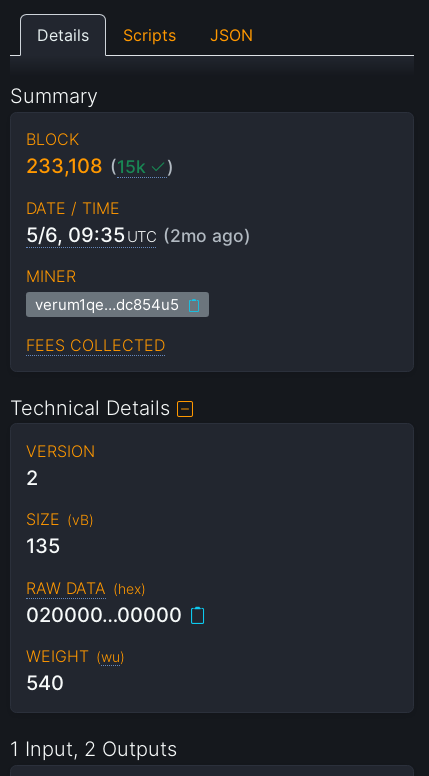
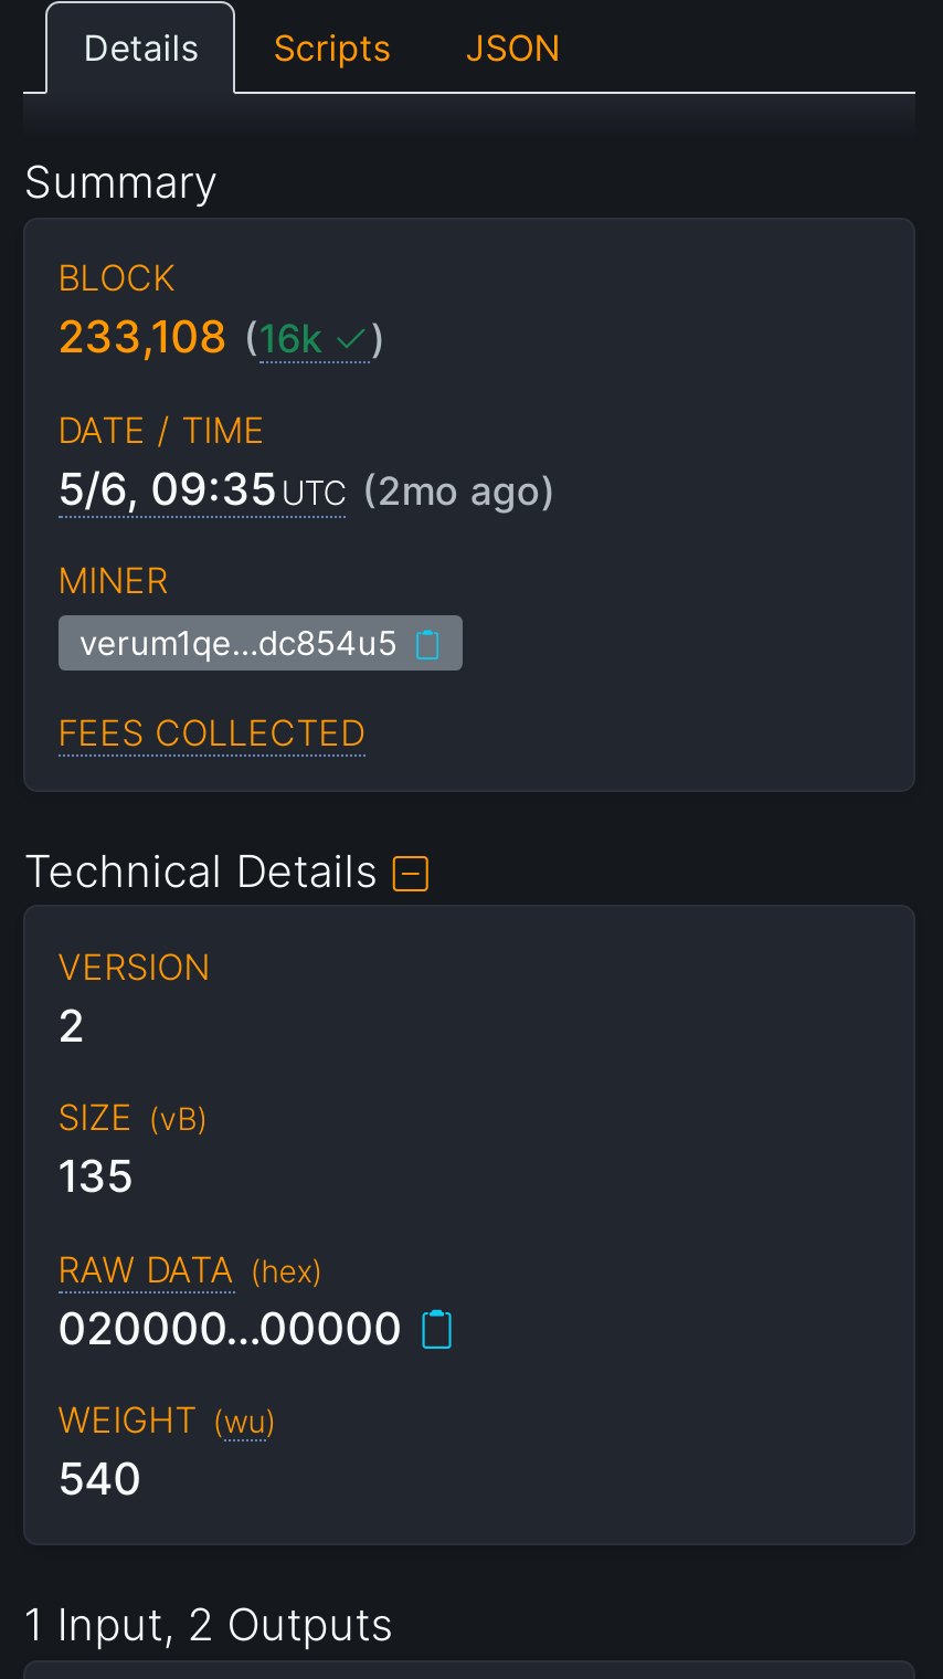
- 233,108 (15k
+ 233,108 (16k
